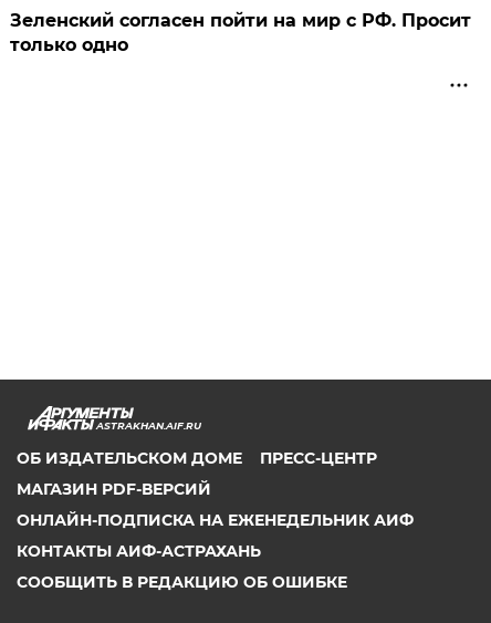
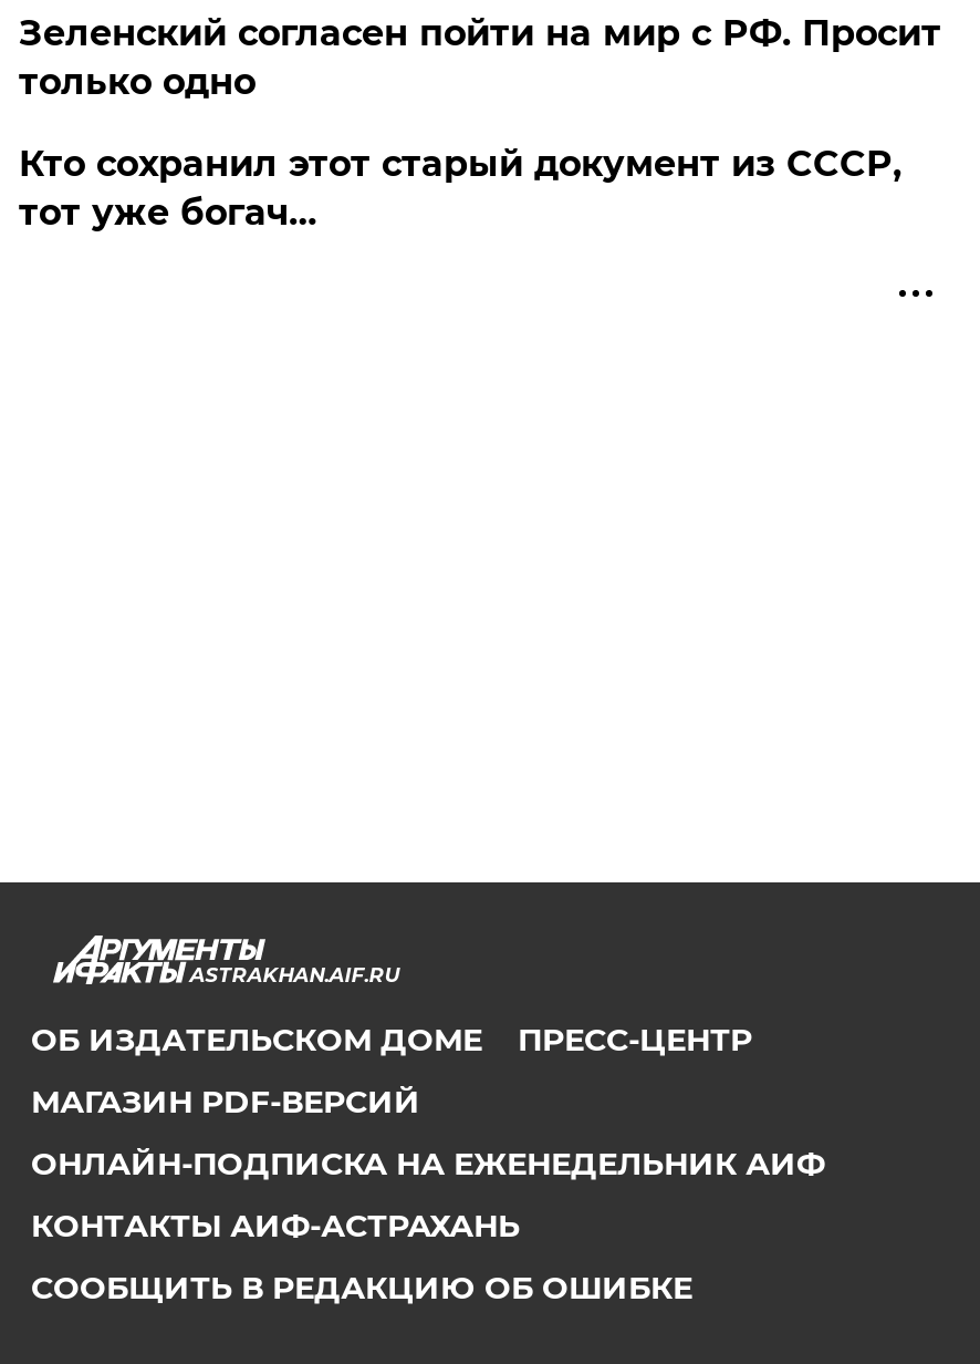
+ Кто сохранил этот старый документ из СССР,
+ тот уже богач…
